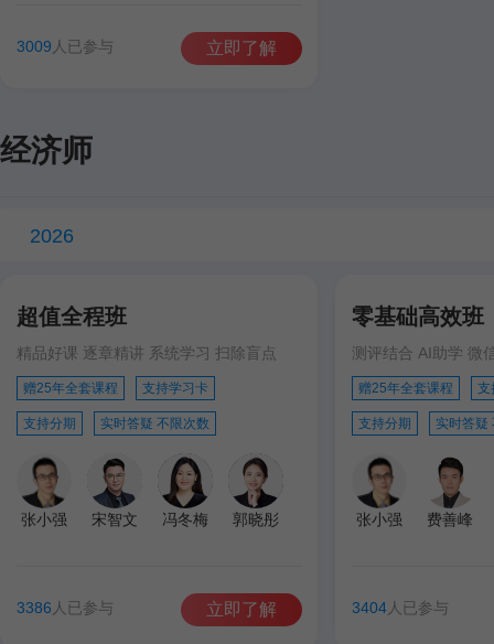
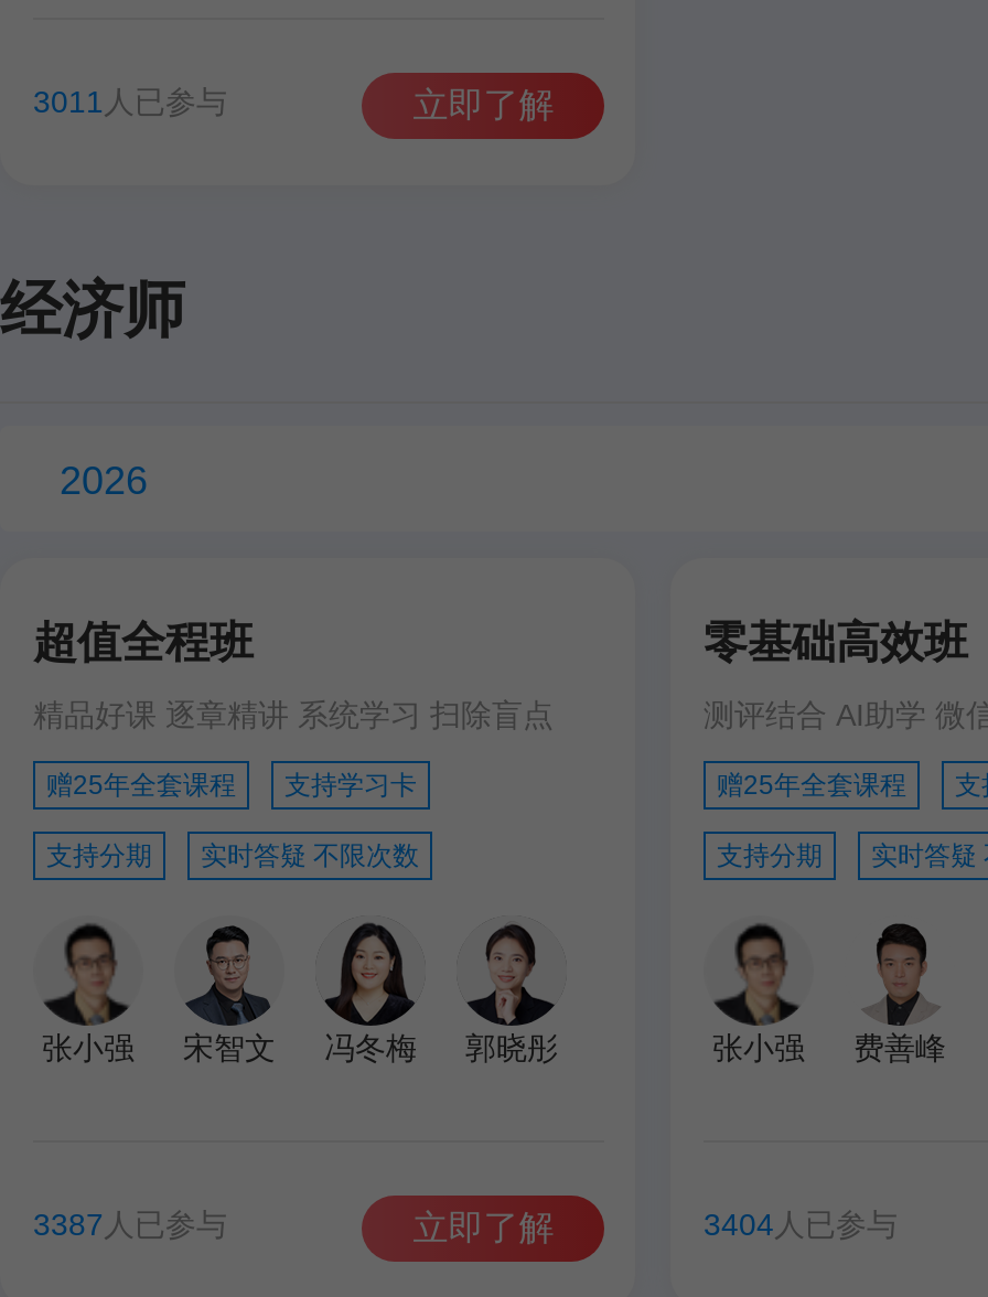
- 3009人已参与
+ 3011人已参与

- 3386人已参与
+ 3387人已参与
